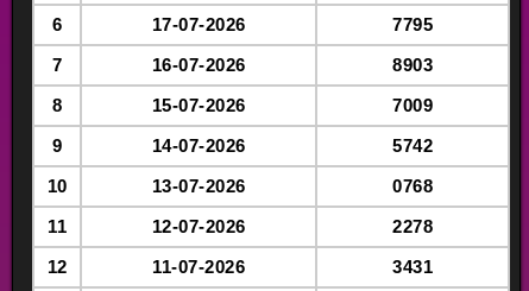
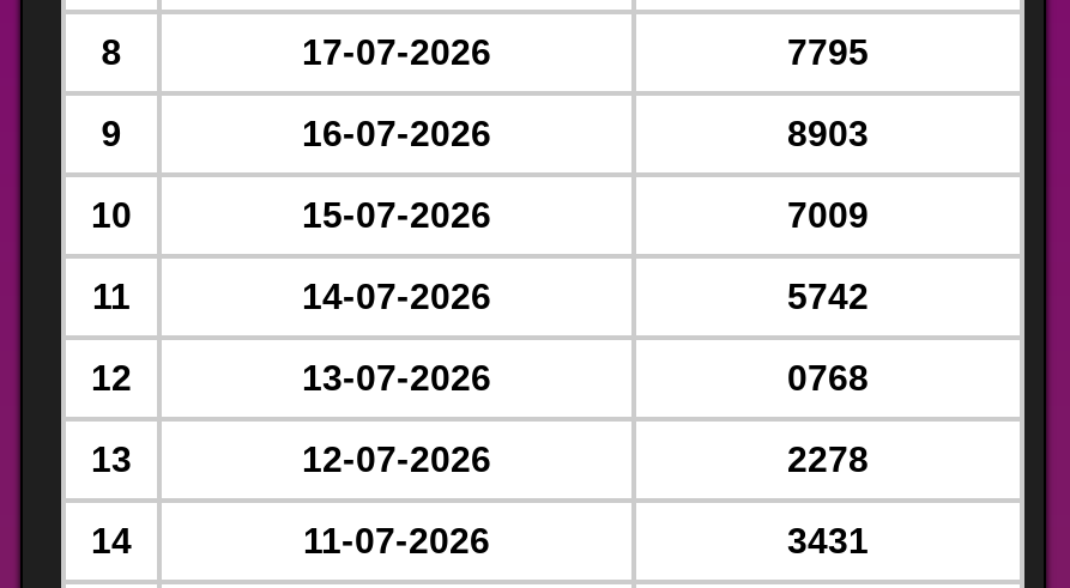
- 6
+ 8

- 7
+ 9

- 8
+ 10

- 9
+ 11

- 10
+ 12

- 11
+ 13

- 12
+ 14
